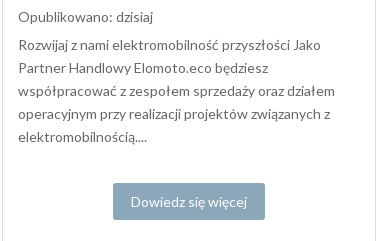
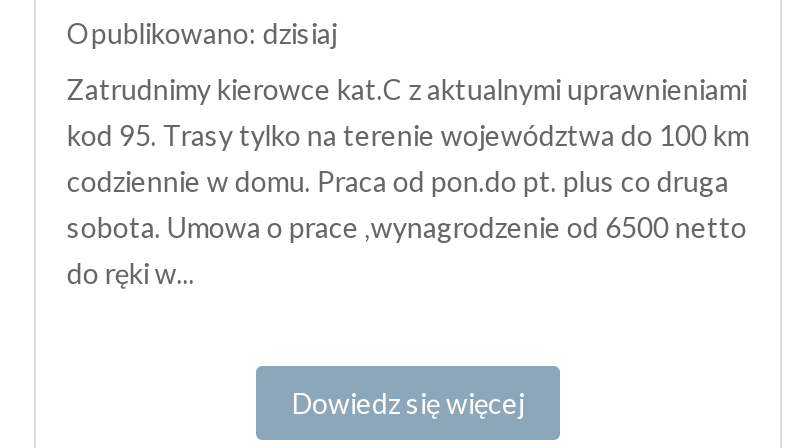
- Rozwijaj z nami elektromobilność przyszłości Jako
- Partner Handlowy Elomoto.eco będziesz
- współpracować z zespołem sprzedaży oraz działem
- operacyjnym przy realizacji projektów związanych z
- elektromobilnością....
+ Zatrudnimy kierowce kat.C z aktualnymi uprawnieniami
+ kod 95. Trasy tylko na terenie województwa do 100 km
+ codziennie w domu. Praca od pon.do pt. plus co druga
+ sobota. Umowa o prace ,wynagrodzenie od 6500 netto
+ do ręki w...
